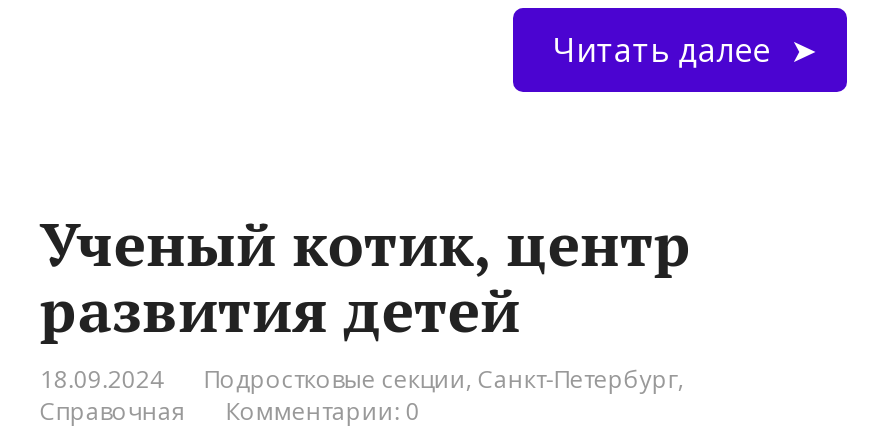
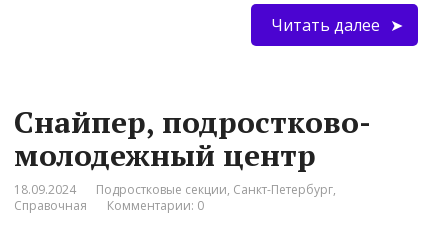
- Ученый котик, центр
- развития детей
+ Снайпер, подростково-
+ молодежный центр
